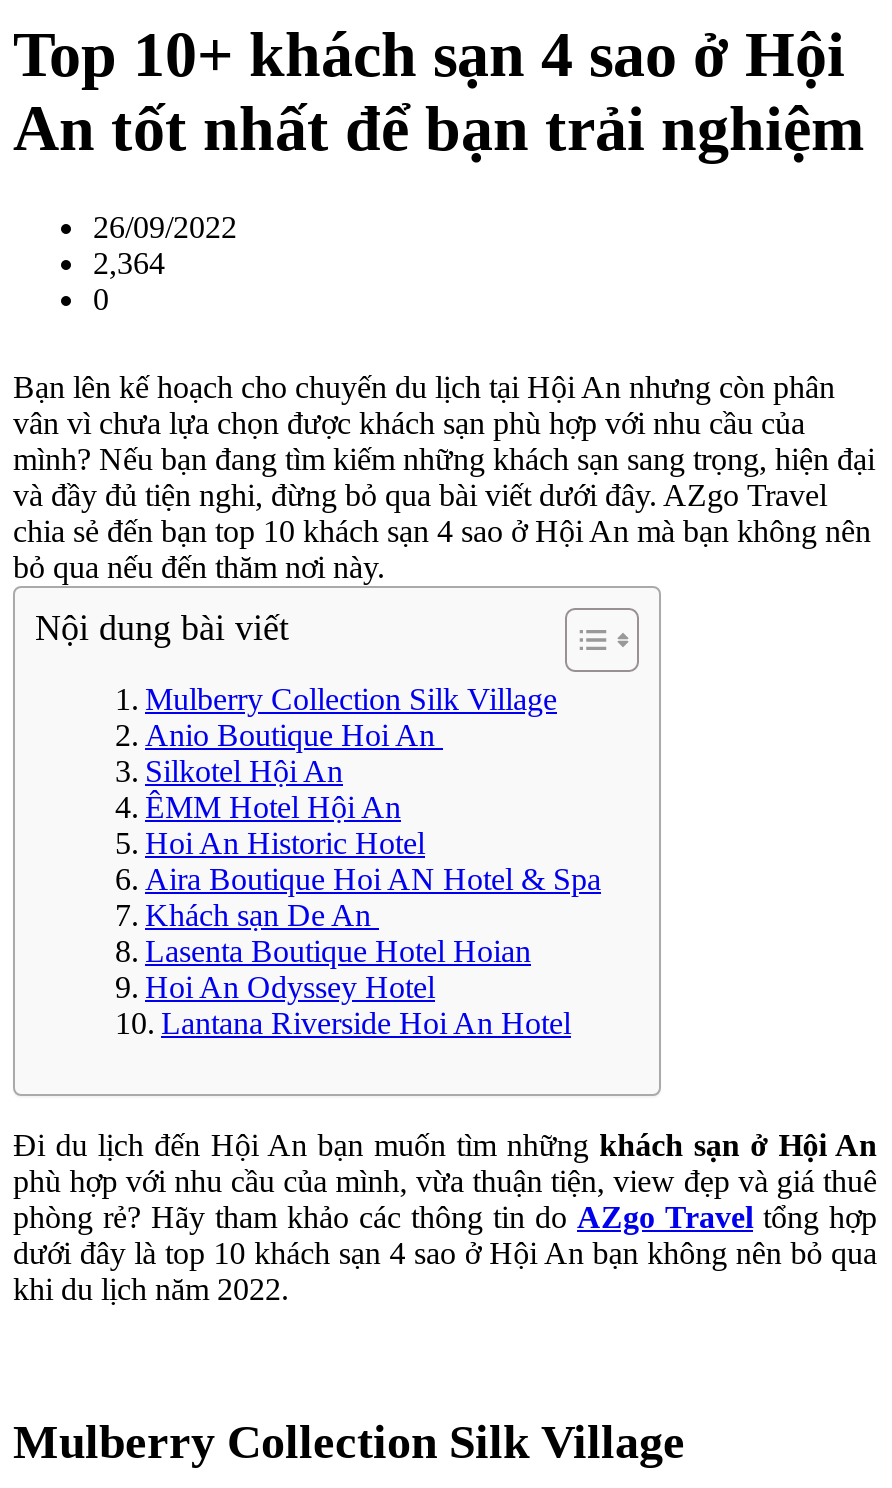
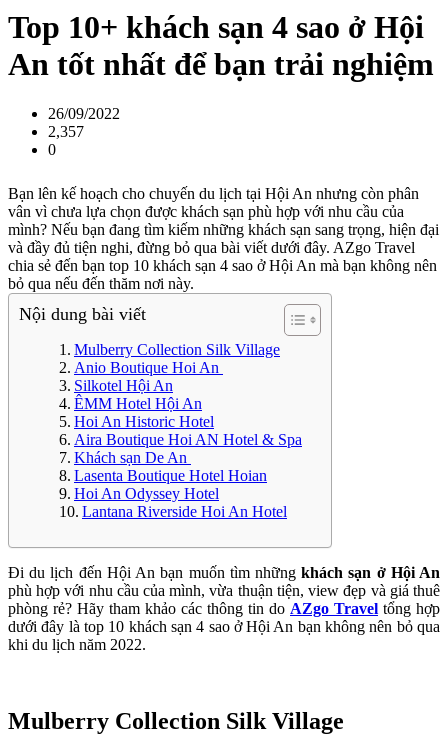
- 2,364
+ 2,357
